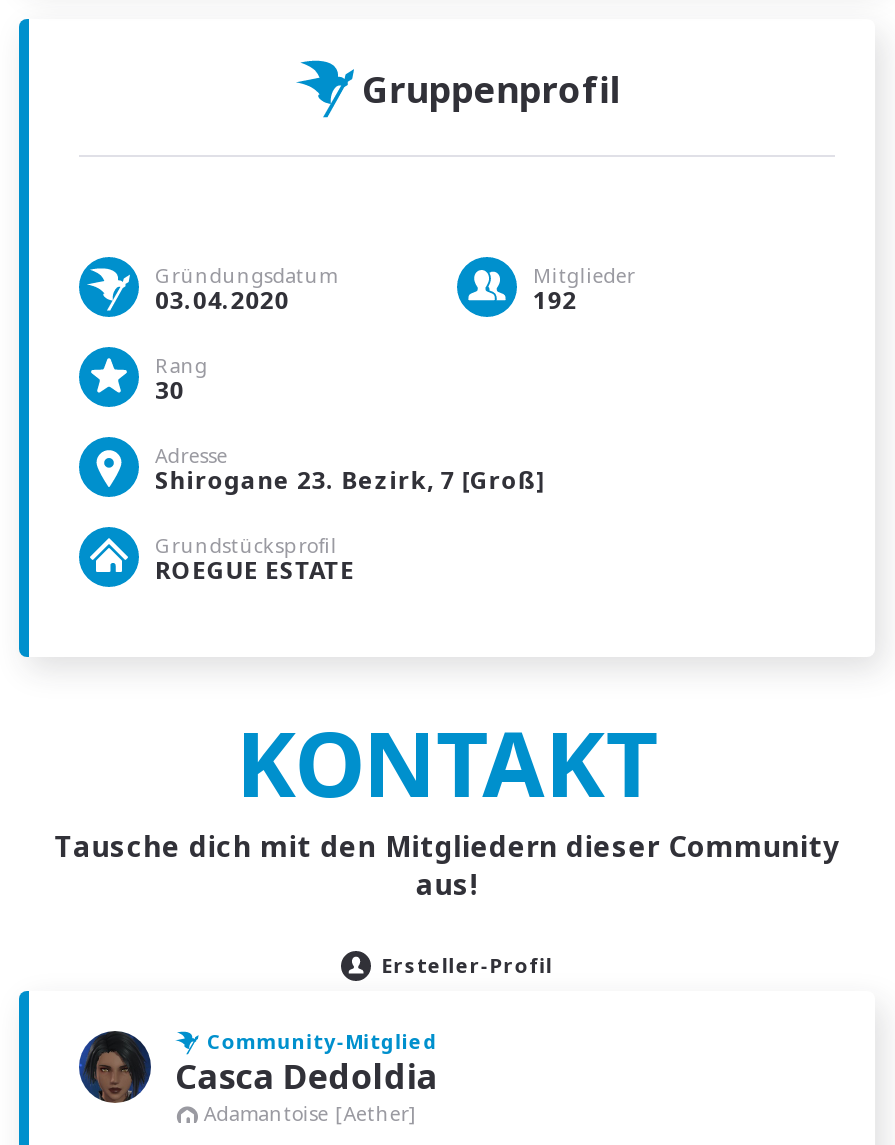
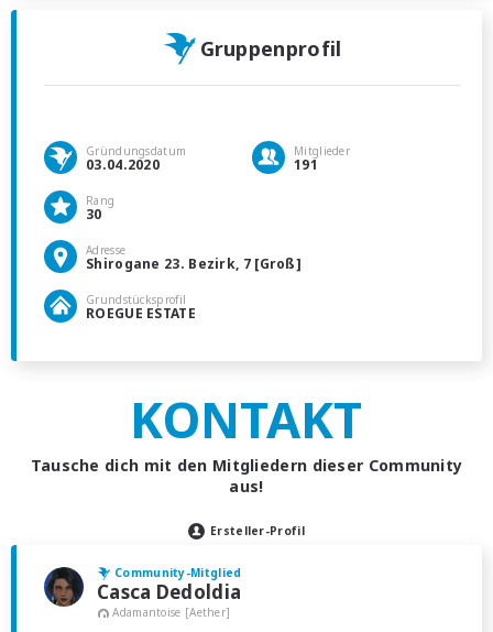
- 192
+ 191
